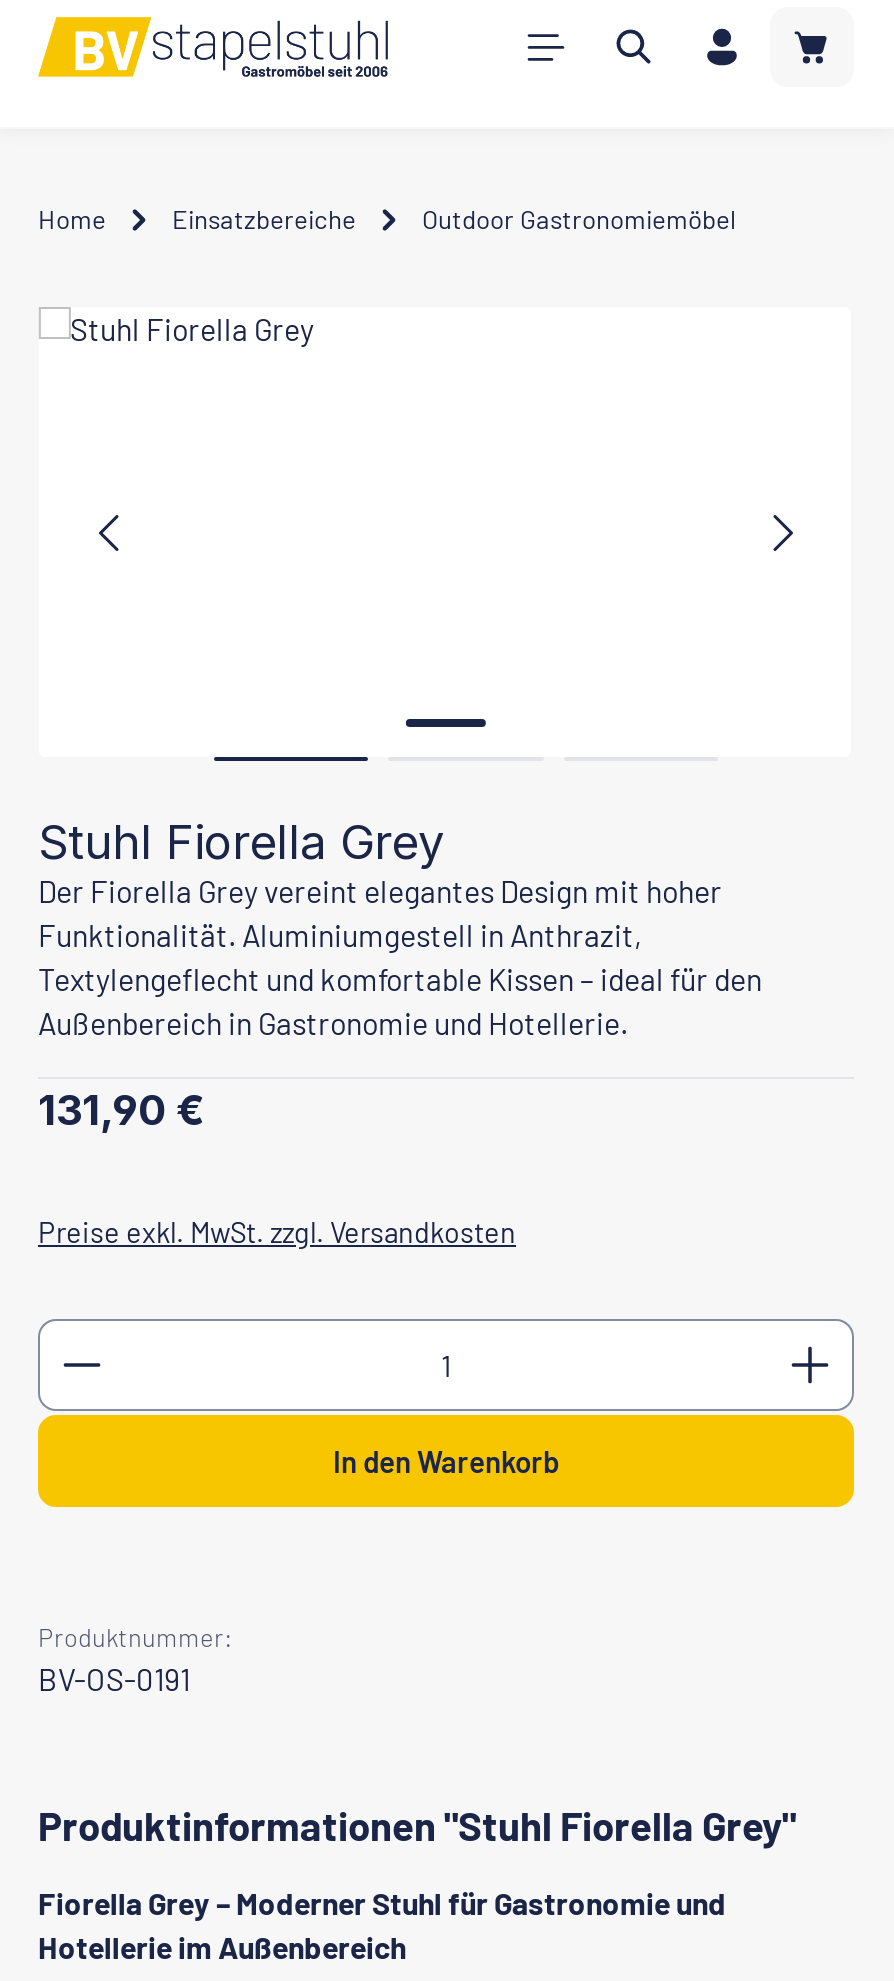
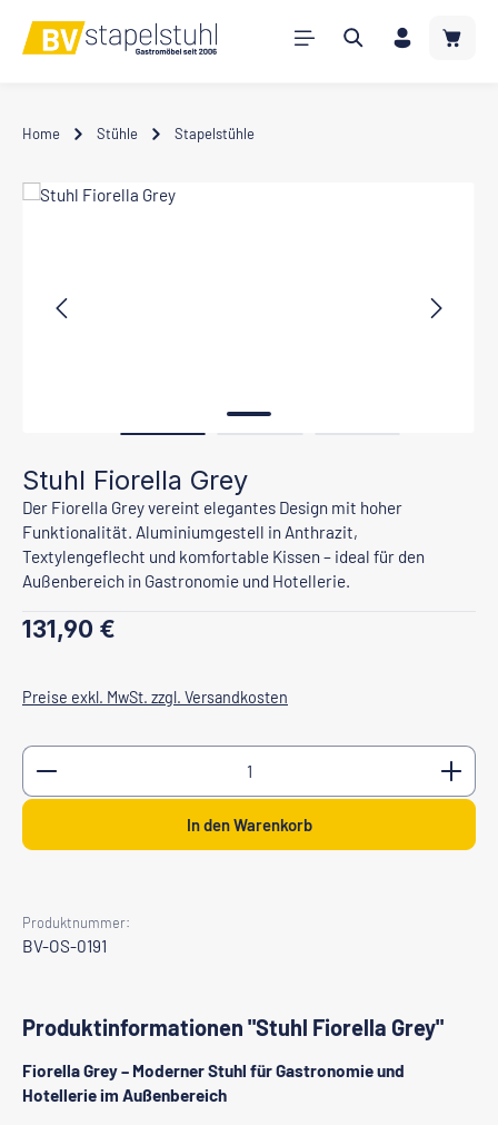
- Einsatzbereiche
- Outdoor Gastronomiemöbel
+ Stühle
+ Stapelstühle
